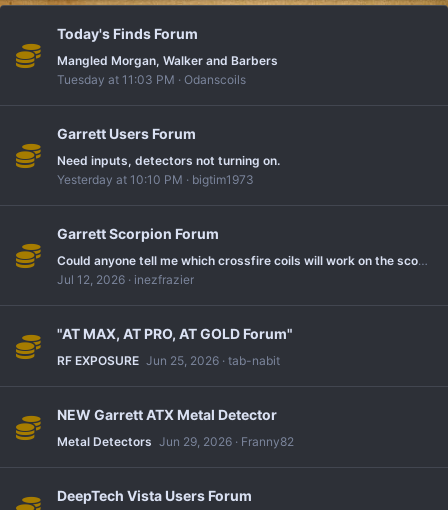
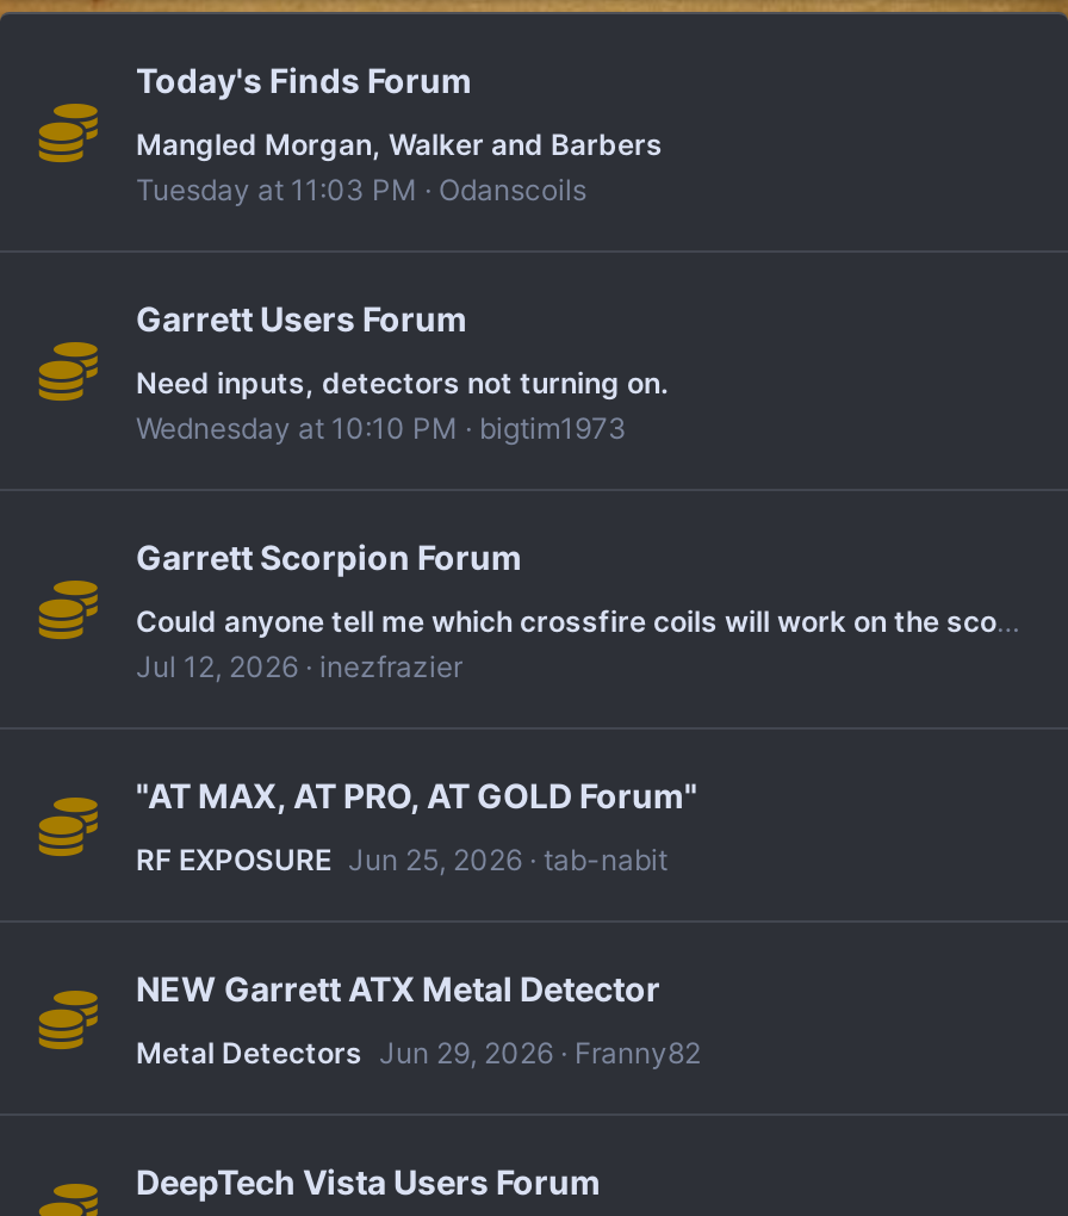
- Yesterday at 10:10 PM bigtim1973
+ Wednesday at 10:10 PM bigtim1973
